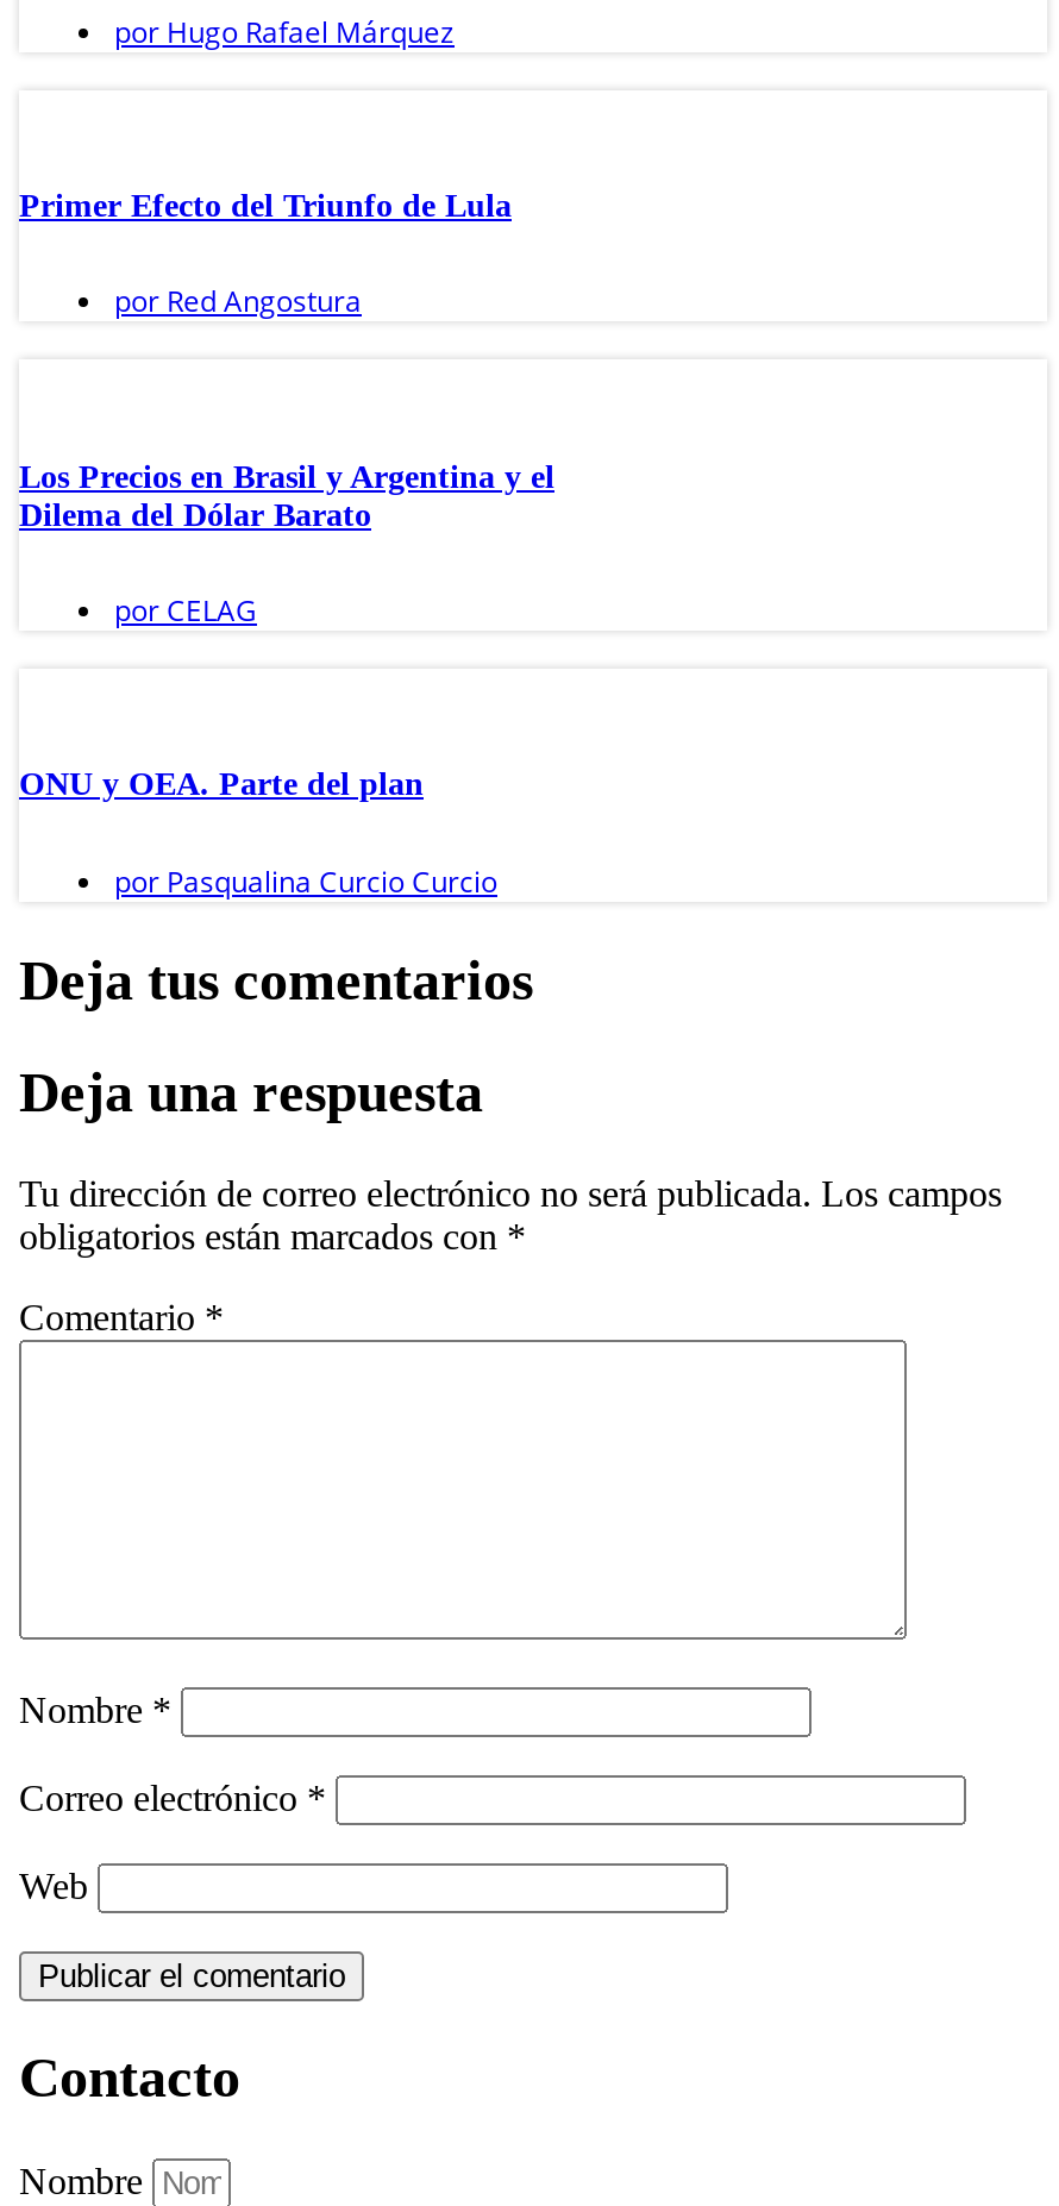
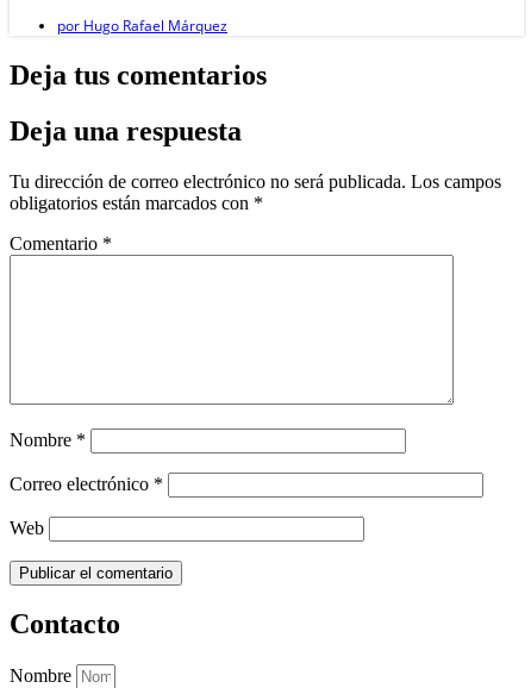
- Primer Efecto del Triunfo de Lula
- por Red Angostura

- Los Precios en Brasil y Argentina y el
- Dilema del Dólar Barato
- por CELAG

- ONU y OEA. Parte del plan
- por Pasqualina Curcio Curcio
